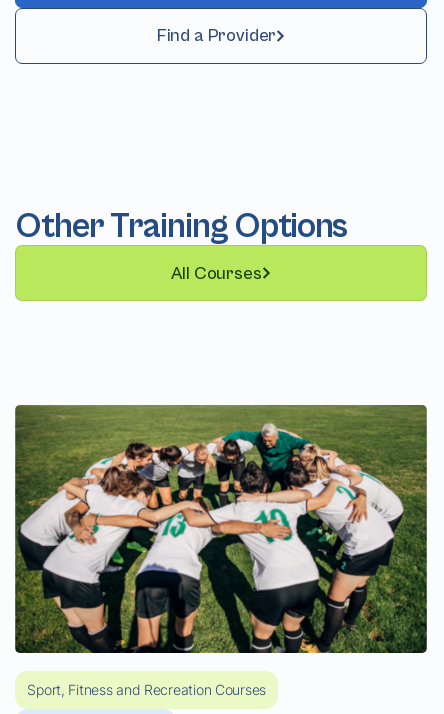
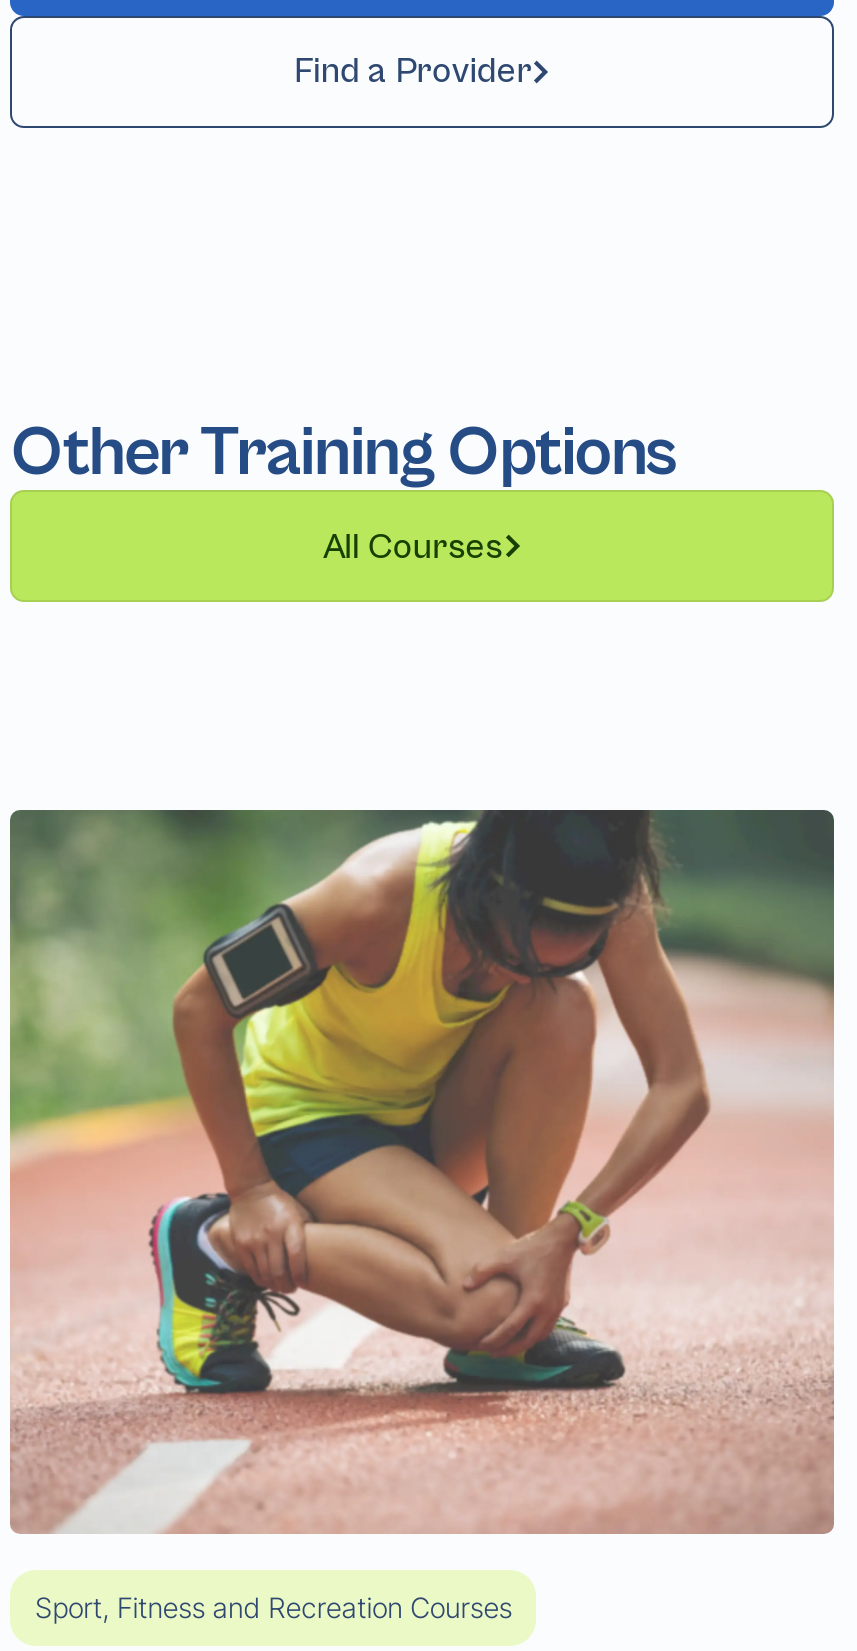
- [image]
+ [image]
